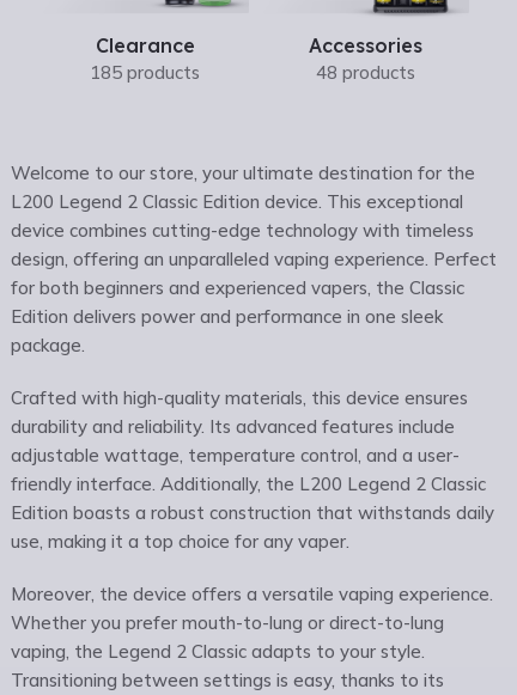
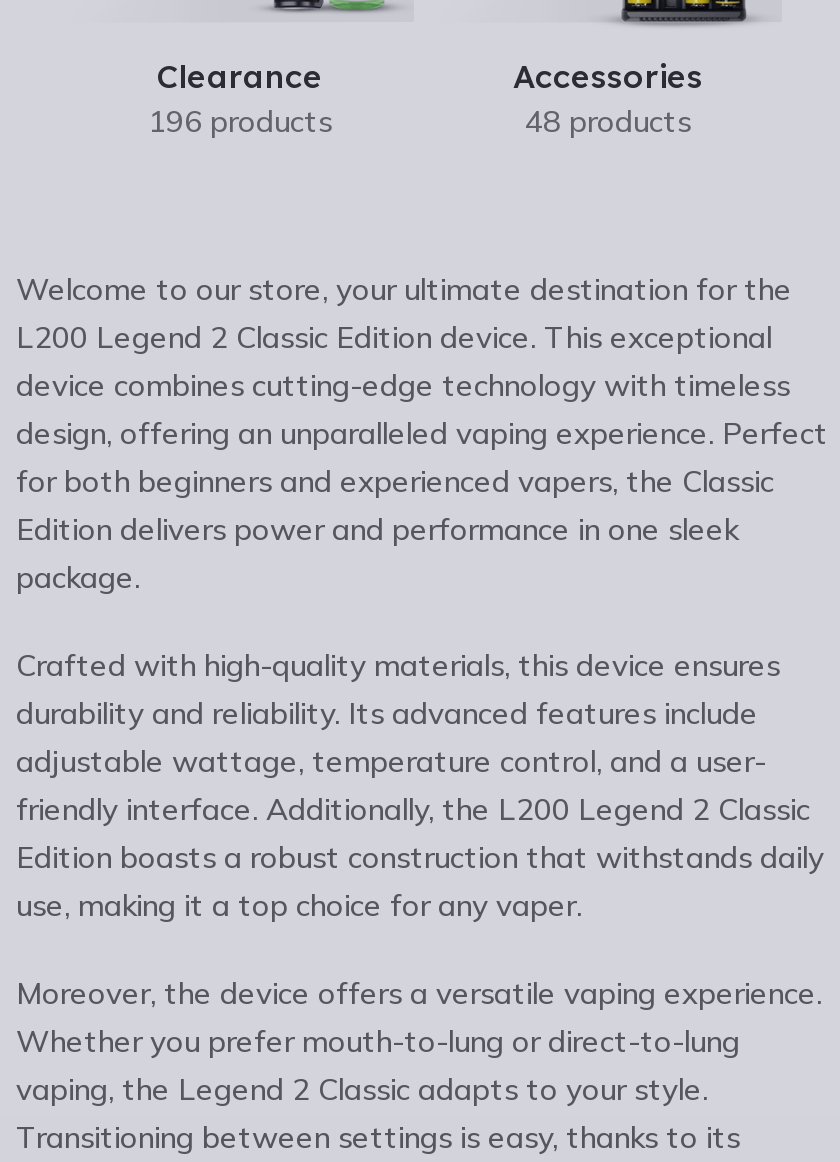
- 185 products
+ 196 products
